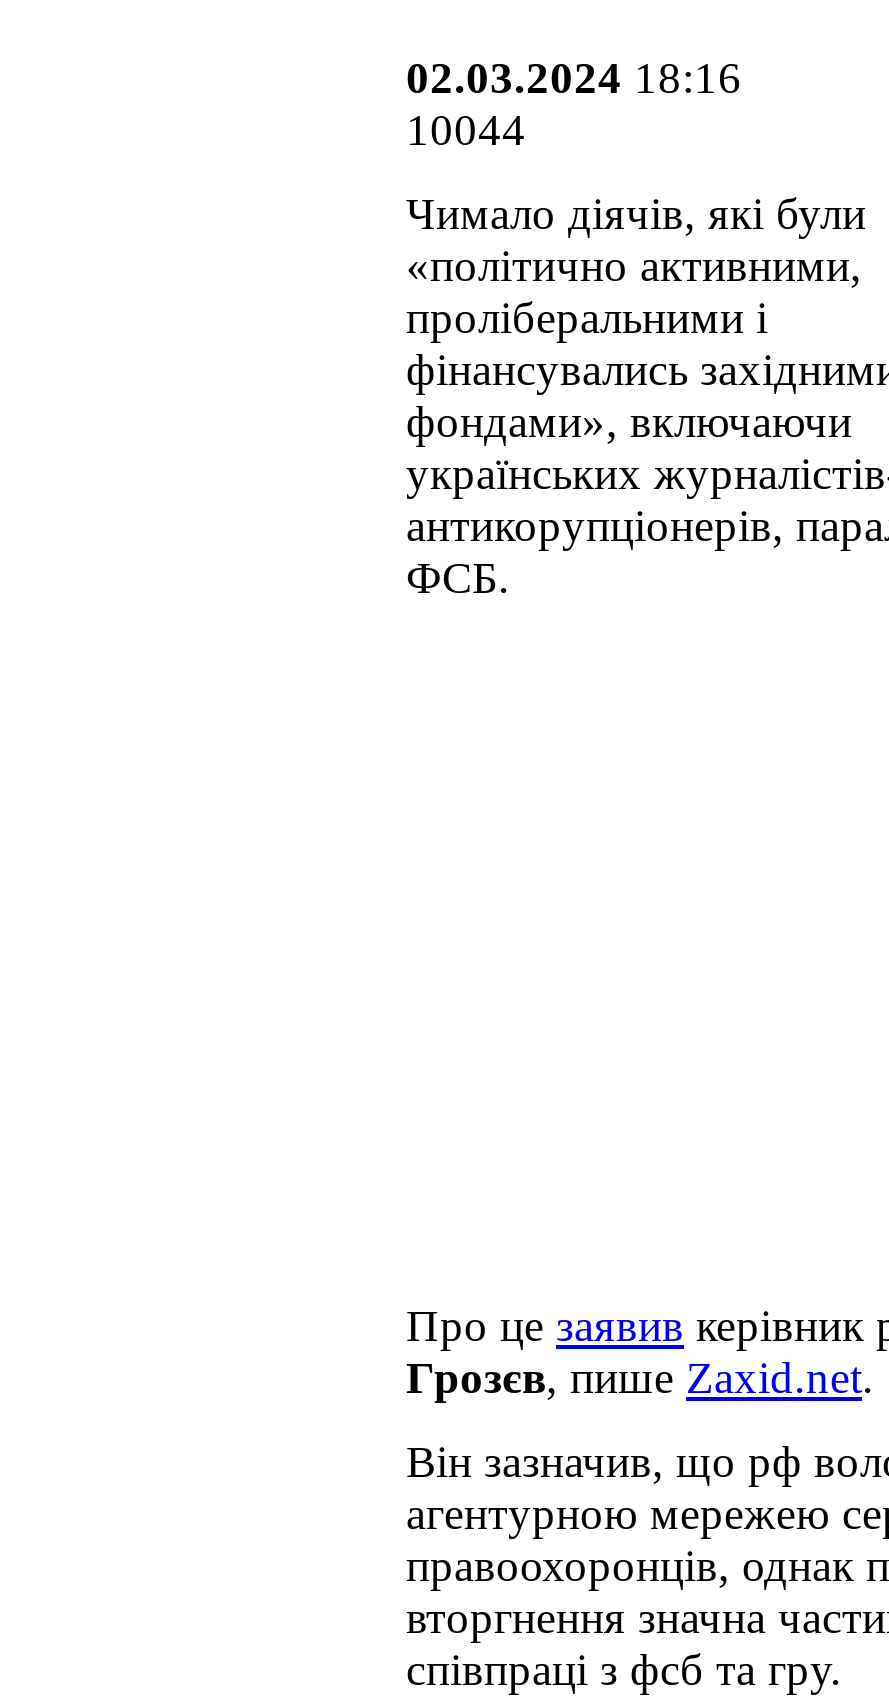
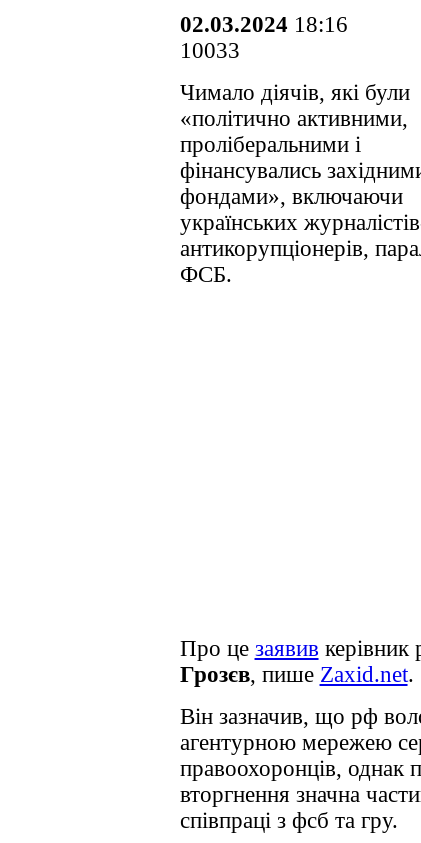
- 10044
+ 10033
